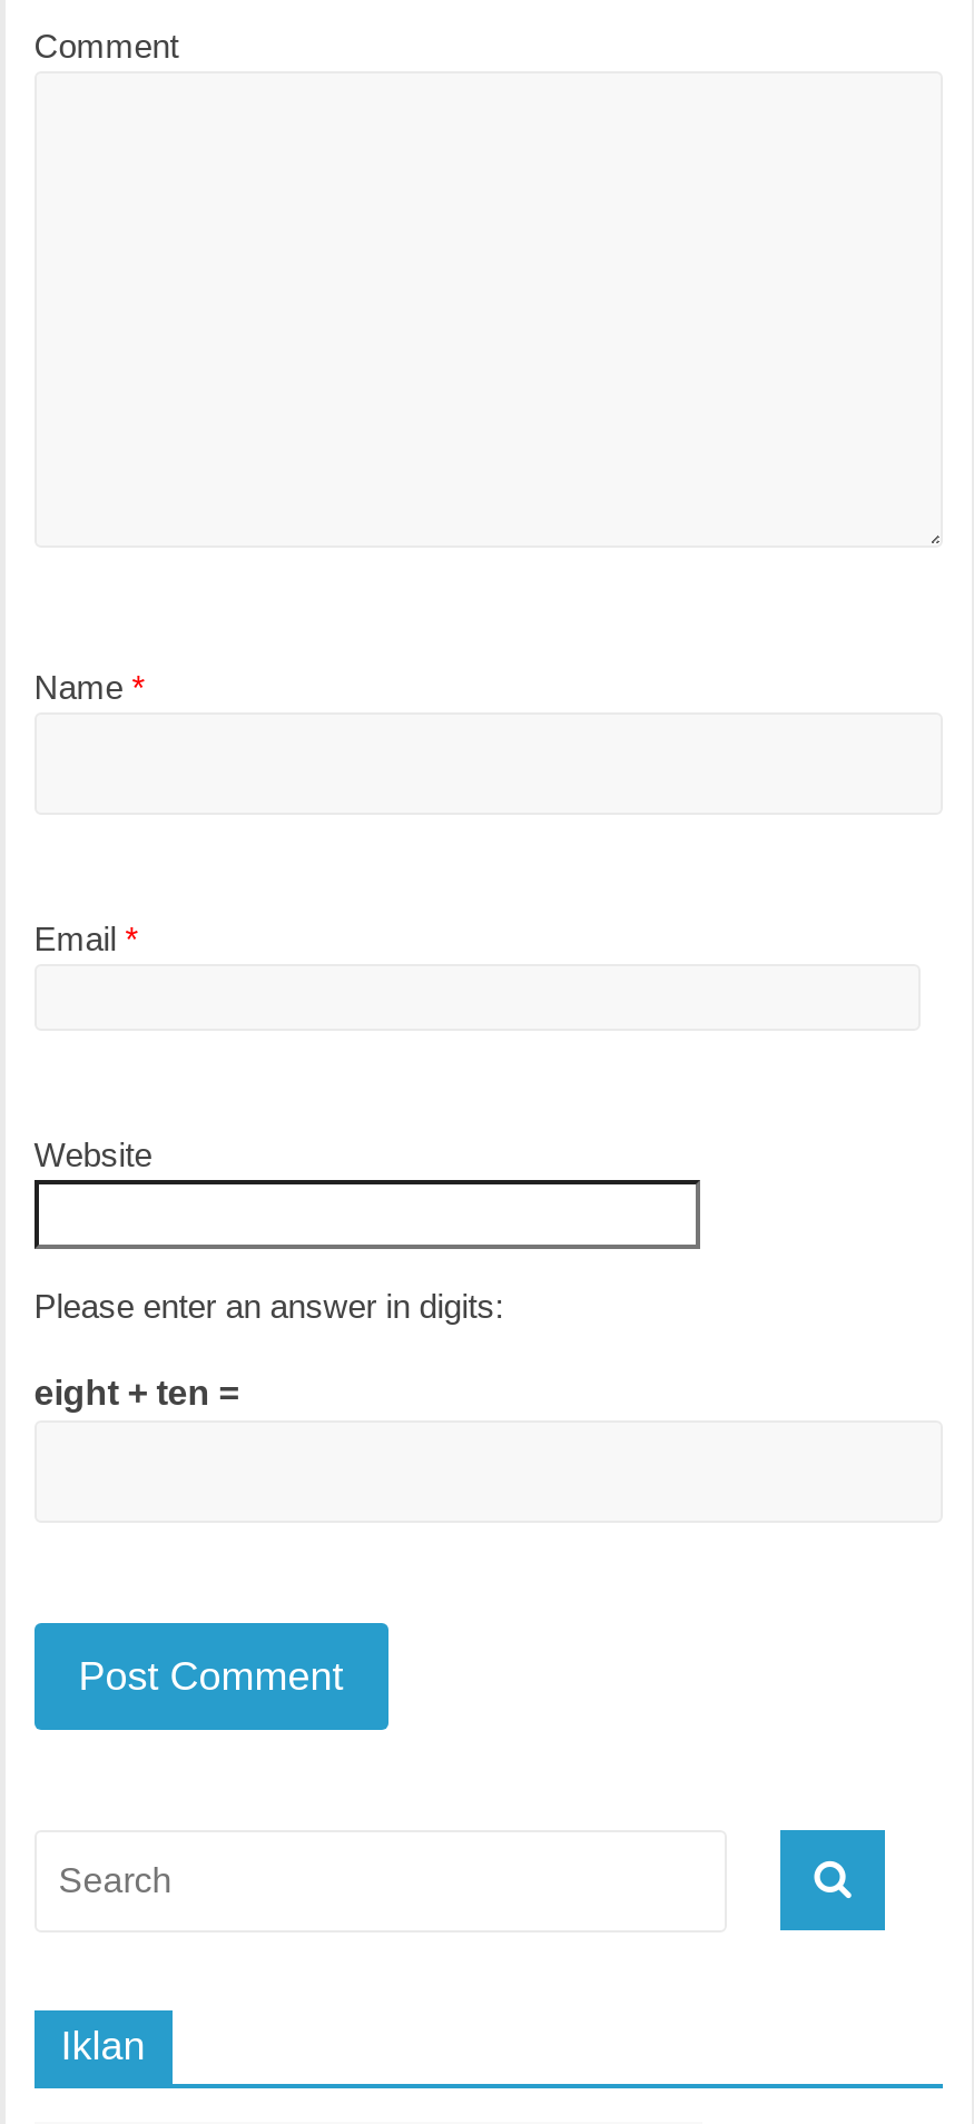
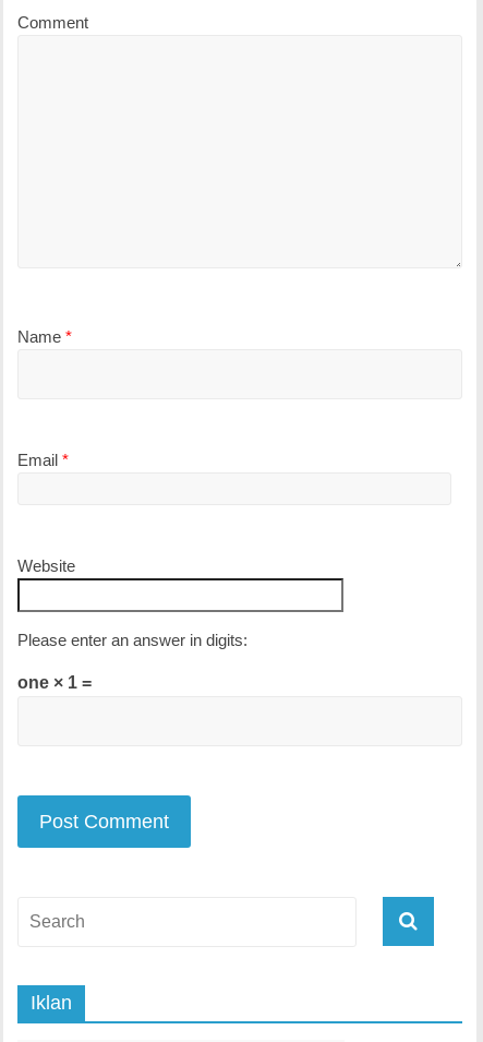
- eight + ten =
+ one × 1 =
